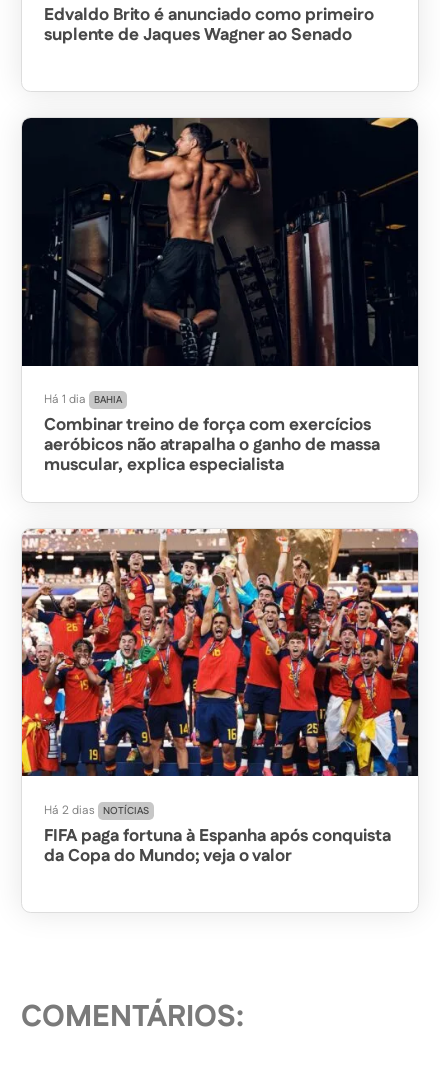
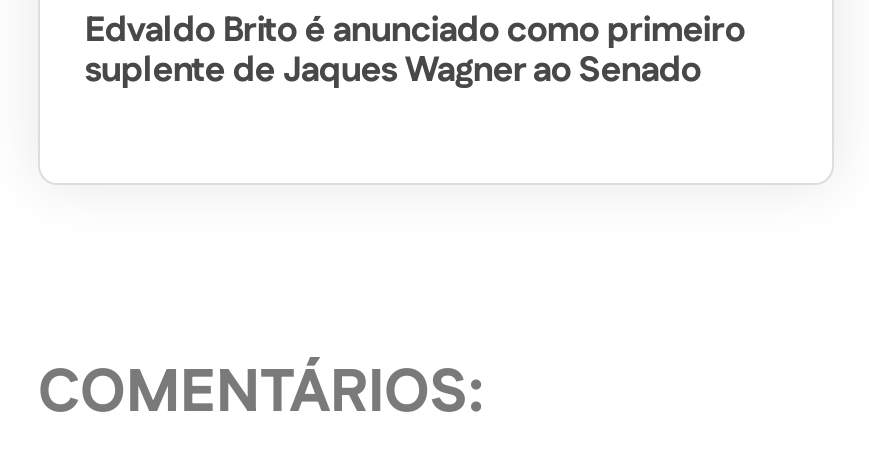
- [image]
- Há 1 dia BAHIA
- Combinar treino de força com exercícios
- aeróbicos não atrapalha o ganho de massa
- muscular, explica especialista

- [image]
- Há 2 dias NOTÍCIAS
- FIFA paga fortuna à Espanha após conquista
- da Copa do Mundo; veja o valor
